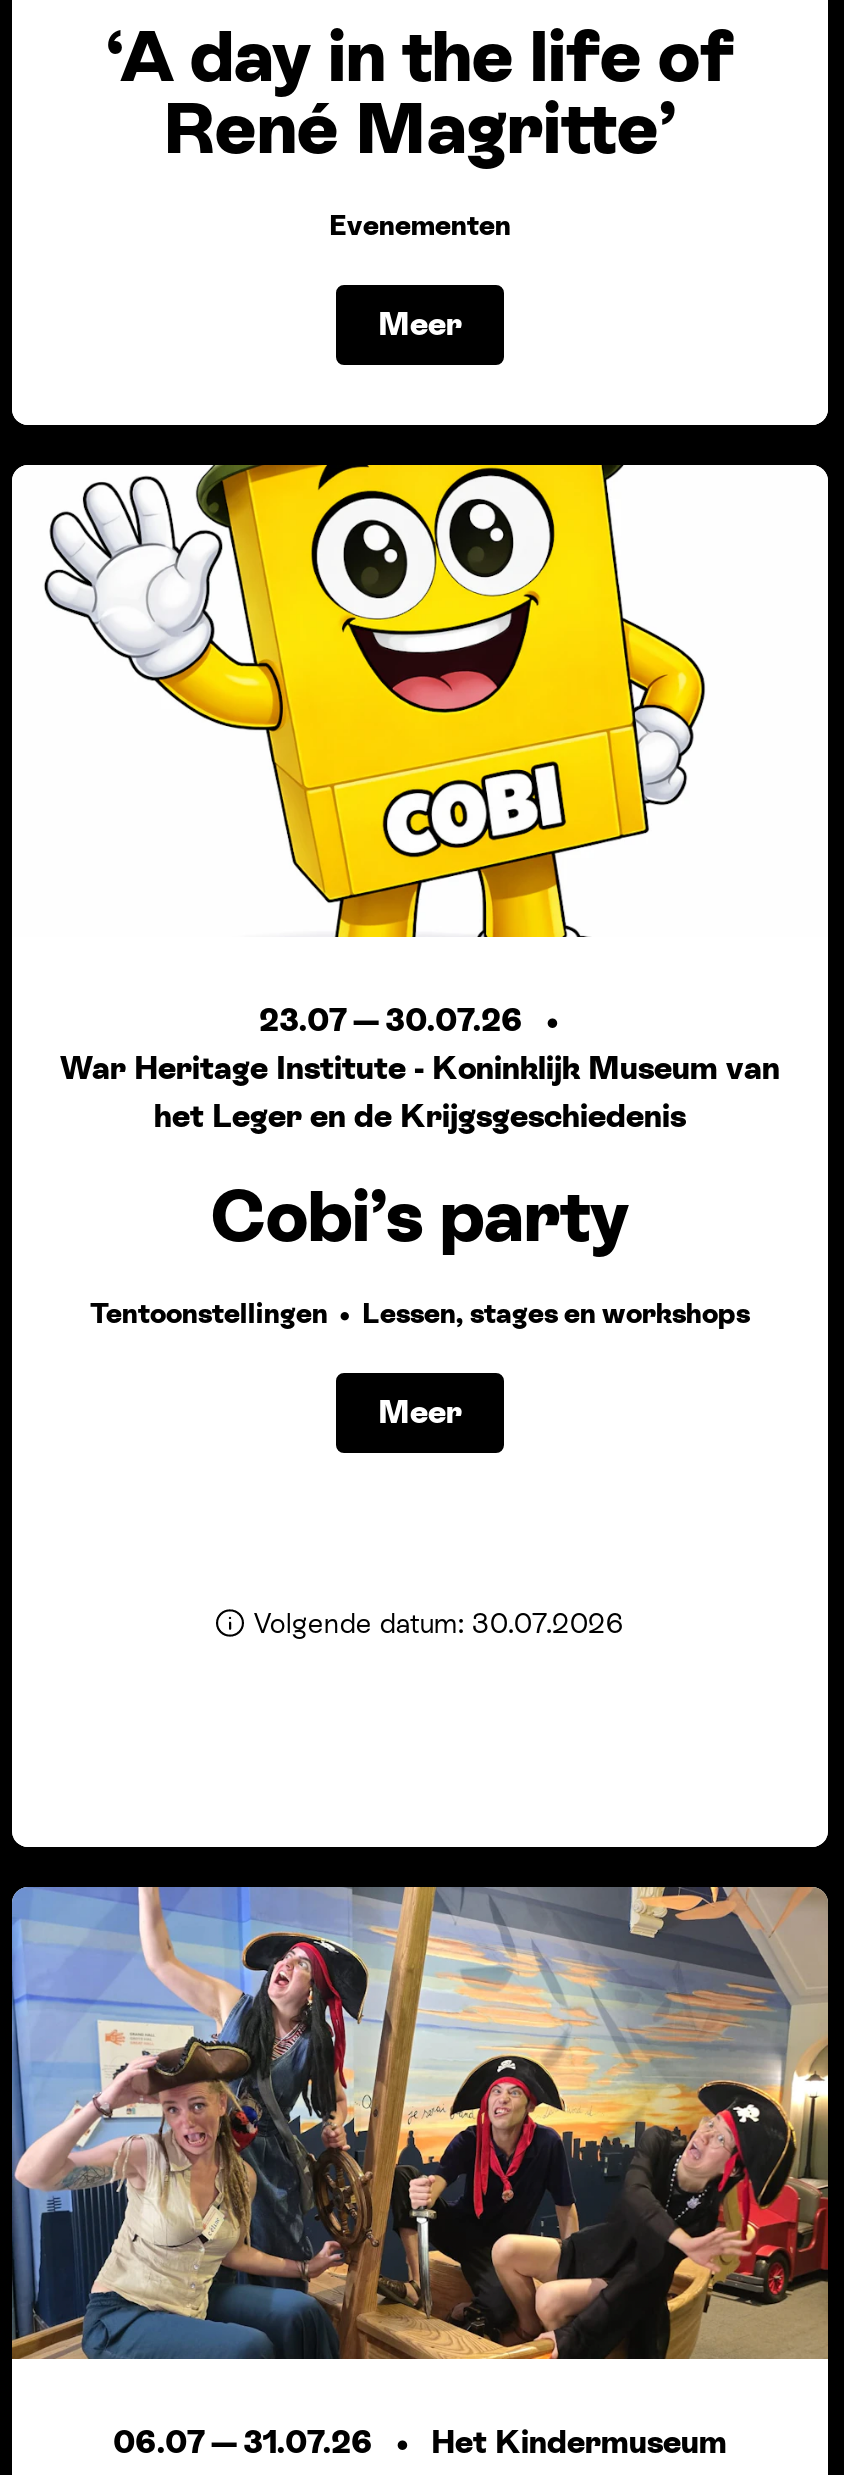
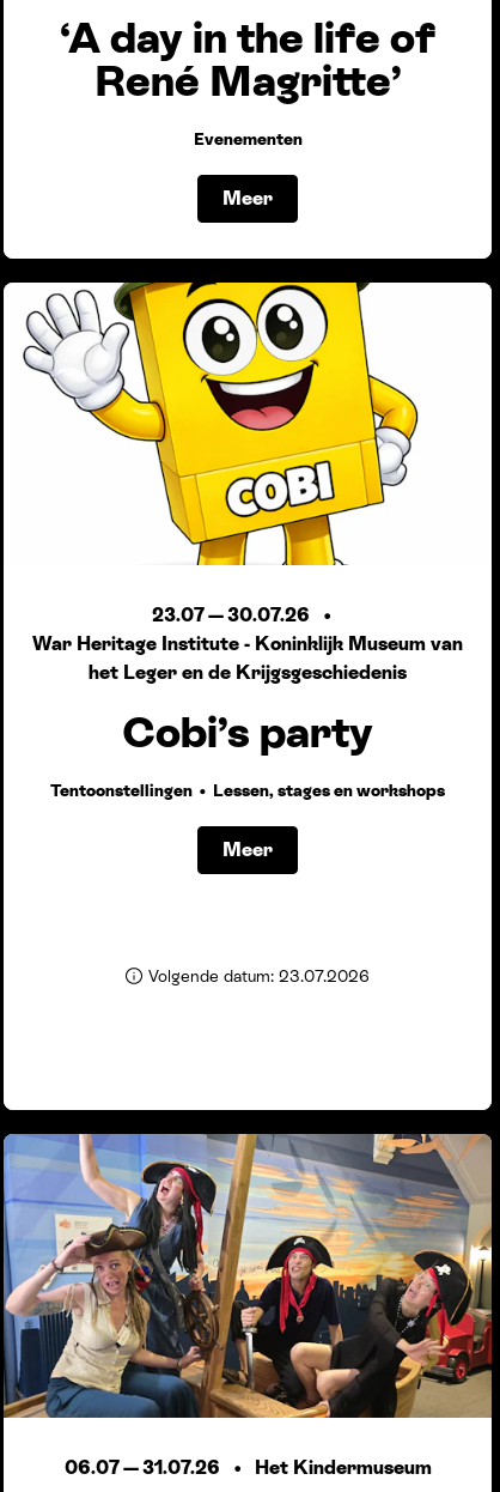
- Volgende datum: 30.07.2026
+ Volgende datum: 23.07.2026
